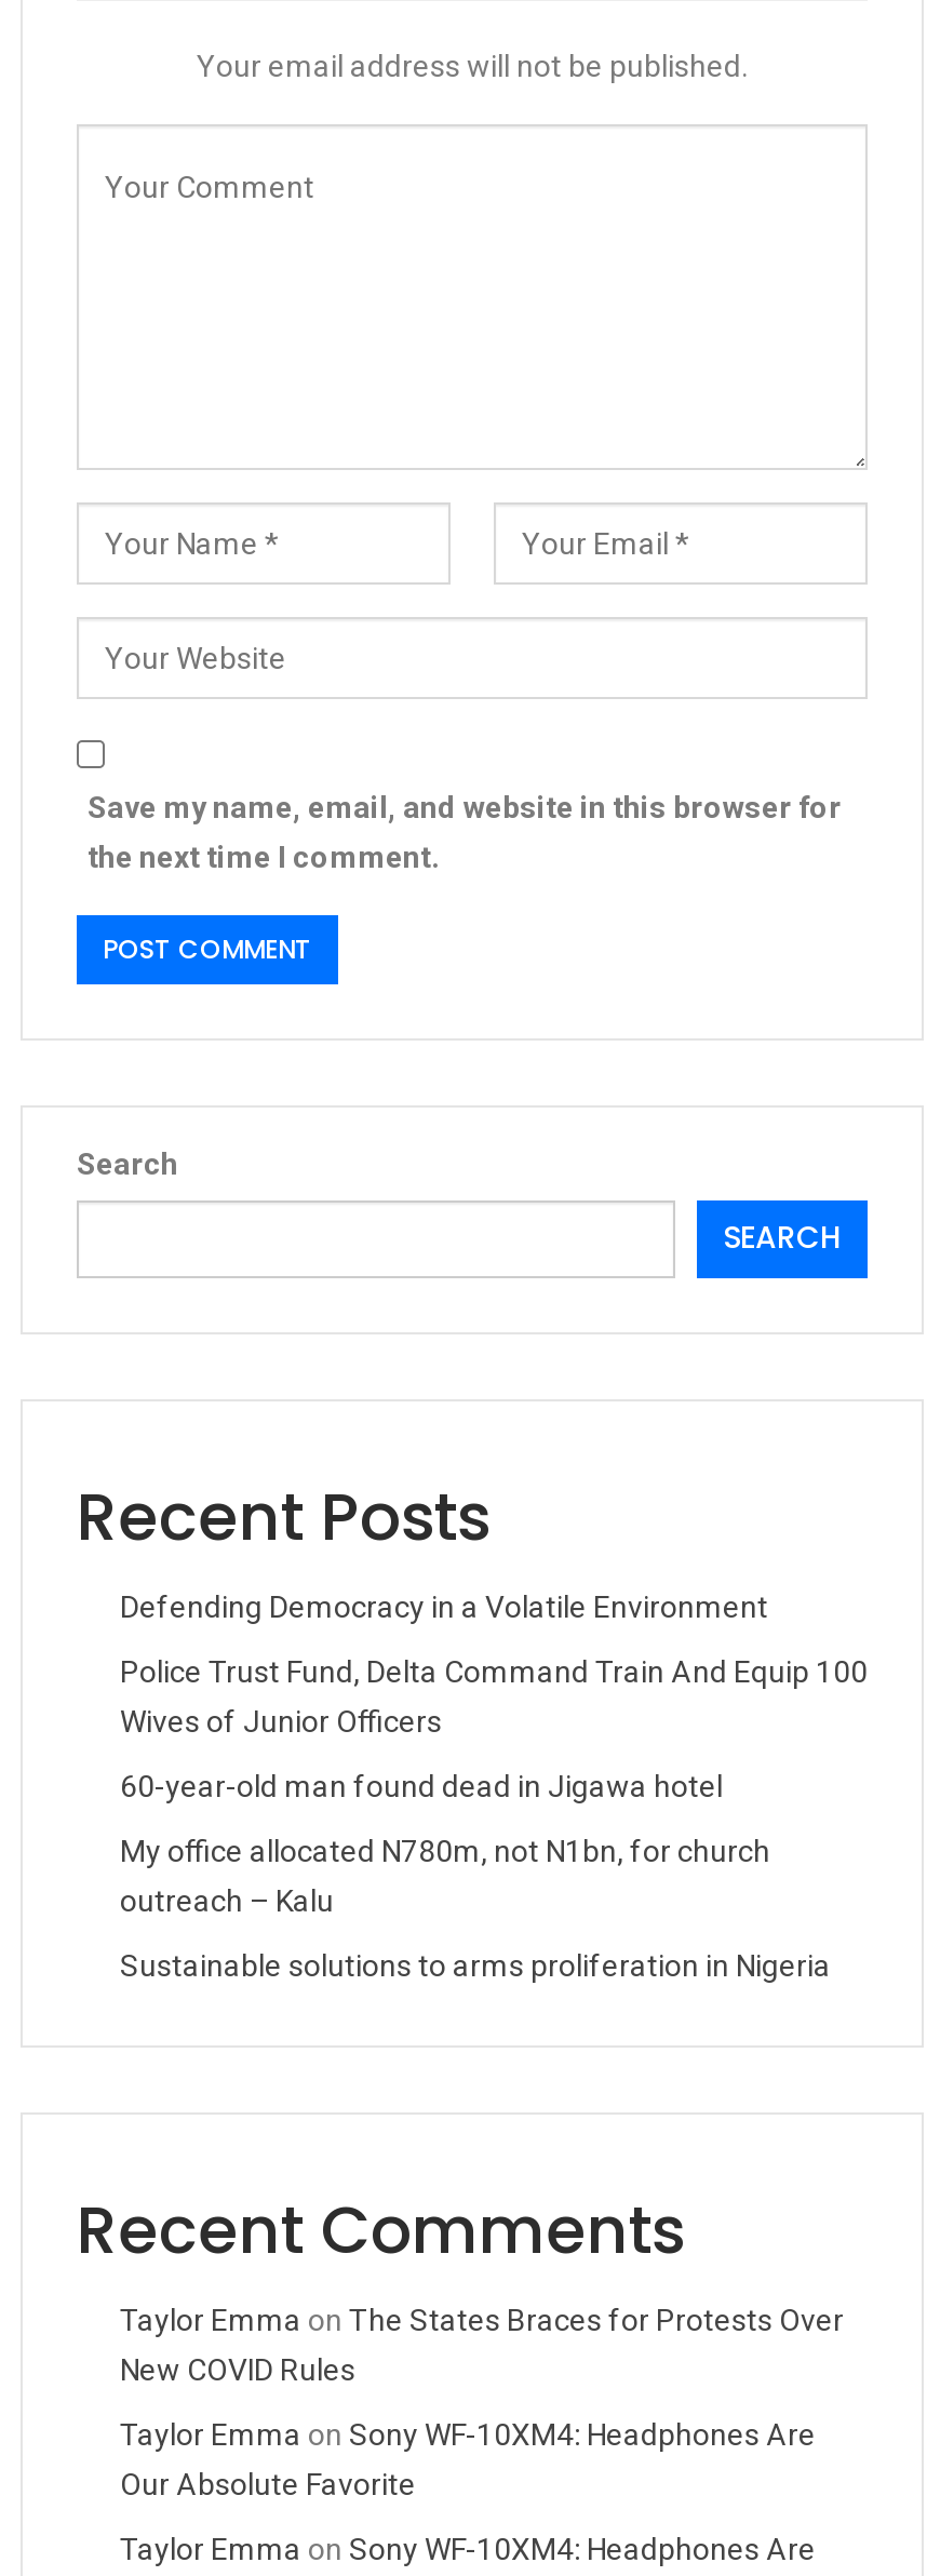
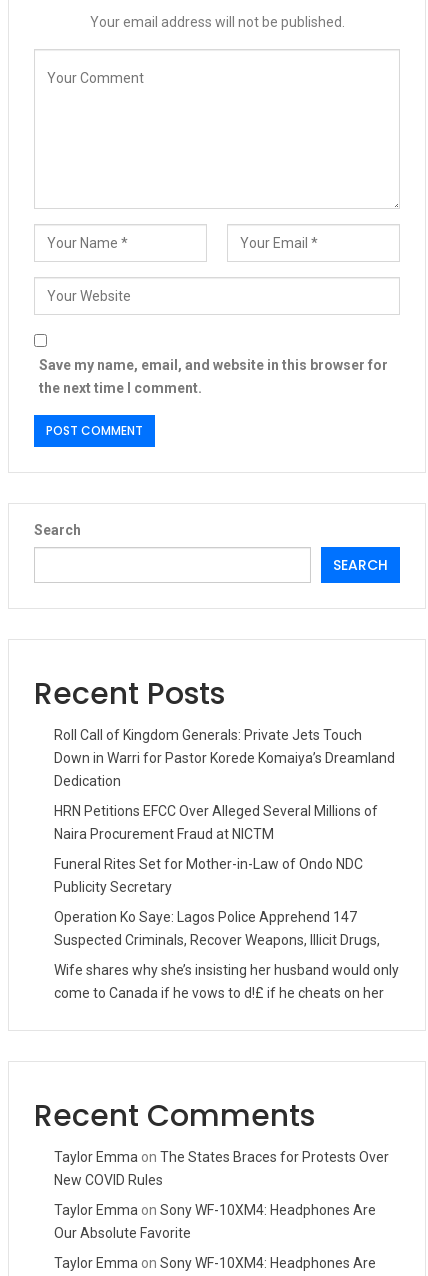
- Defending Democracy in a Volatile Environment
+ Roll Call of Kingdom Generals: Private Jets Touch
+ Down in Warri for Pastor Korede Komaiya’s Dreamland
+ Dedication

- Police Trust Fund, Delta Command Train And Equip 100
- Wives of Junior Officers
+ HRN Petitions EFCC Over Alleged Several Millions of
+ Naira Procurement Fraud at NICTM

- 60-year-old man found dead in Jigawa hotel
+ Funeral Rites Set for Mother-in-Law of Ondo NDC
+ Publicity Secretary

- My office allocated N780m, not N1bn, for church
- outreach – Kalu
+ Operation Ko Saye: Lagos Police Apprehend 147
+ Suspected Criminals, Recover Weapons, Illicit Drugs,

- Sustainable solutions to arms proliferation in Nigeria
+ Wife shares why she’s insisting her husband would only
+ come to Canada if he vows to d!£ if he cheats on her
